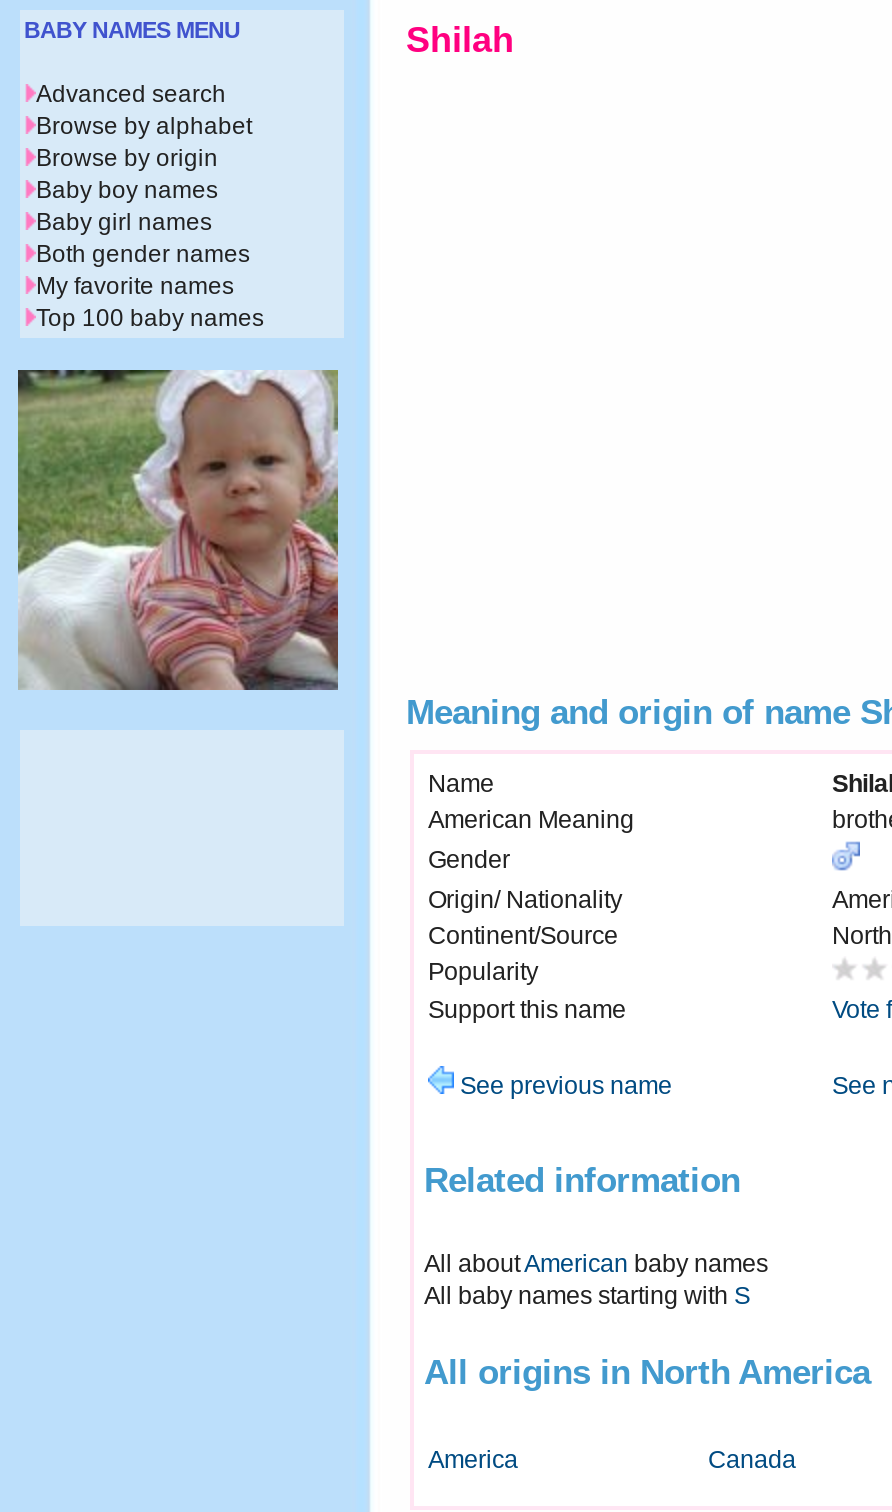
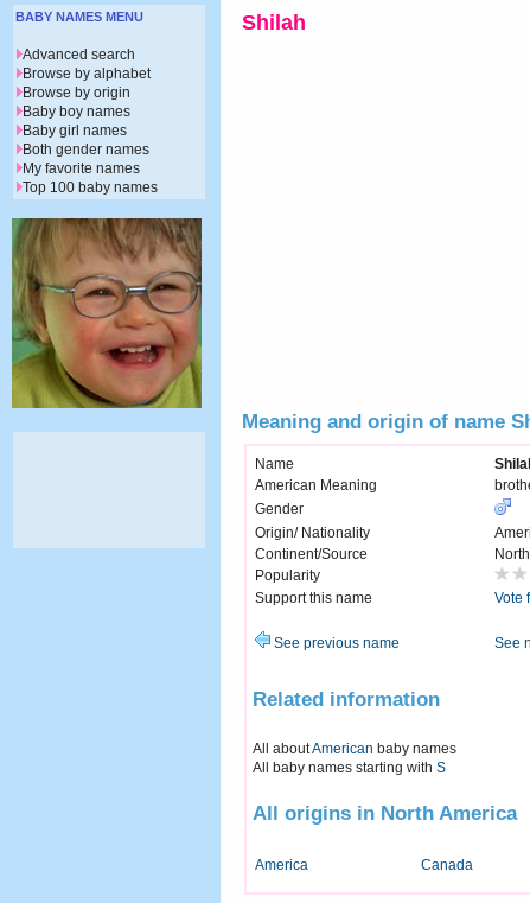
- [image]
+ [image]
